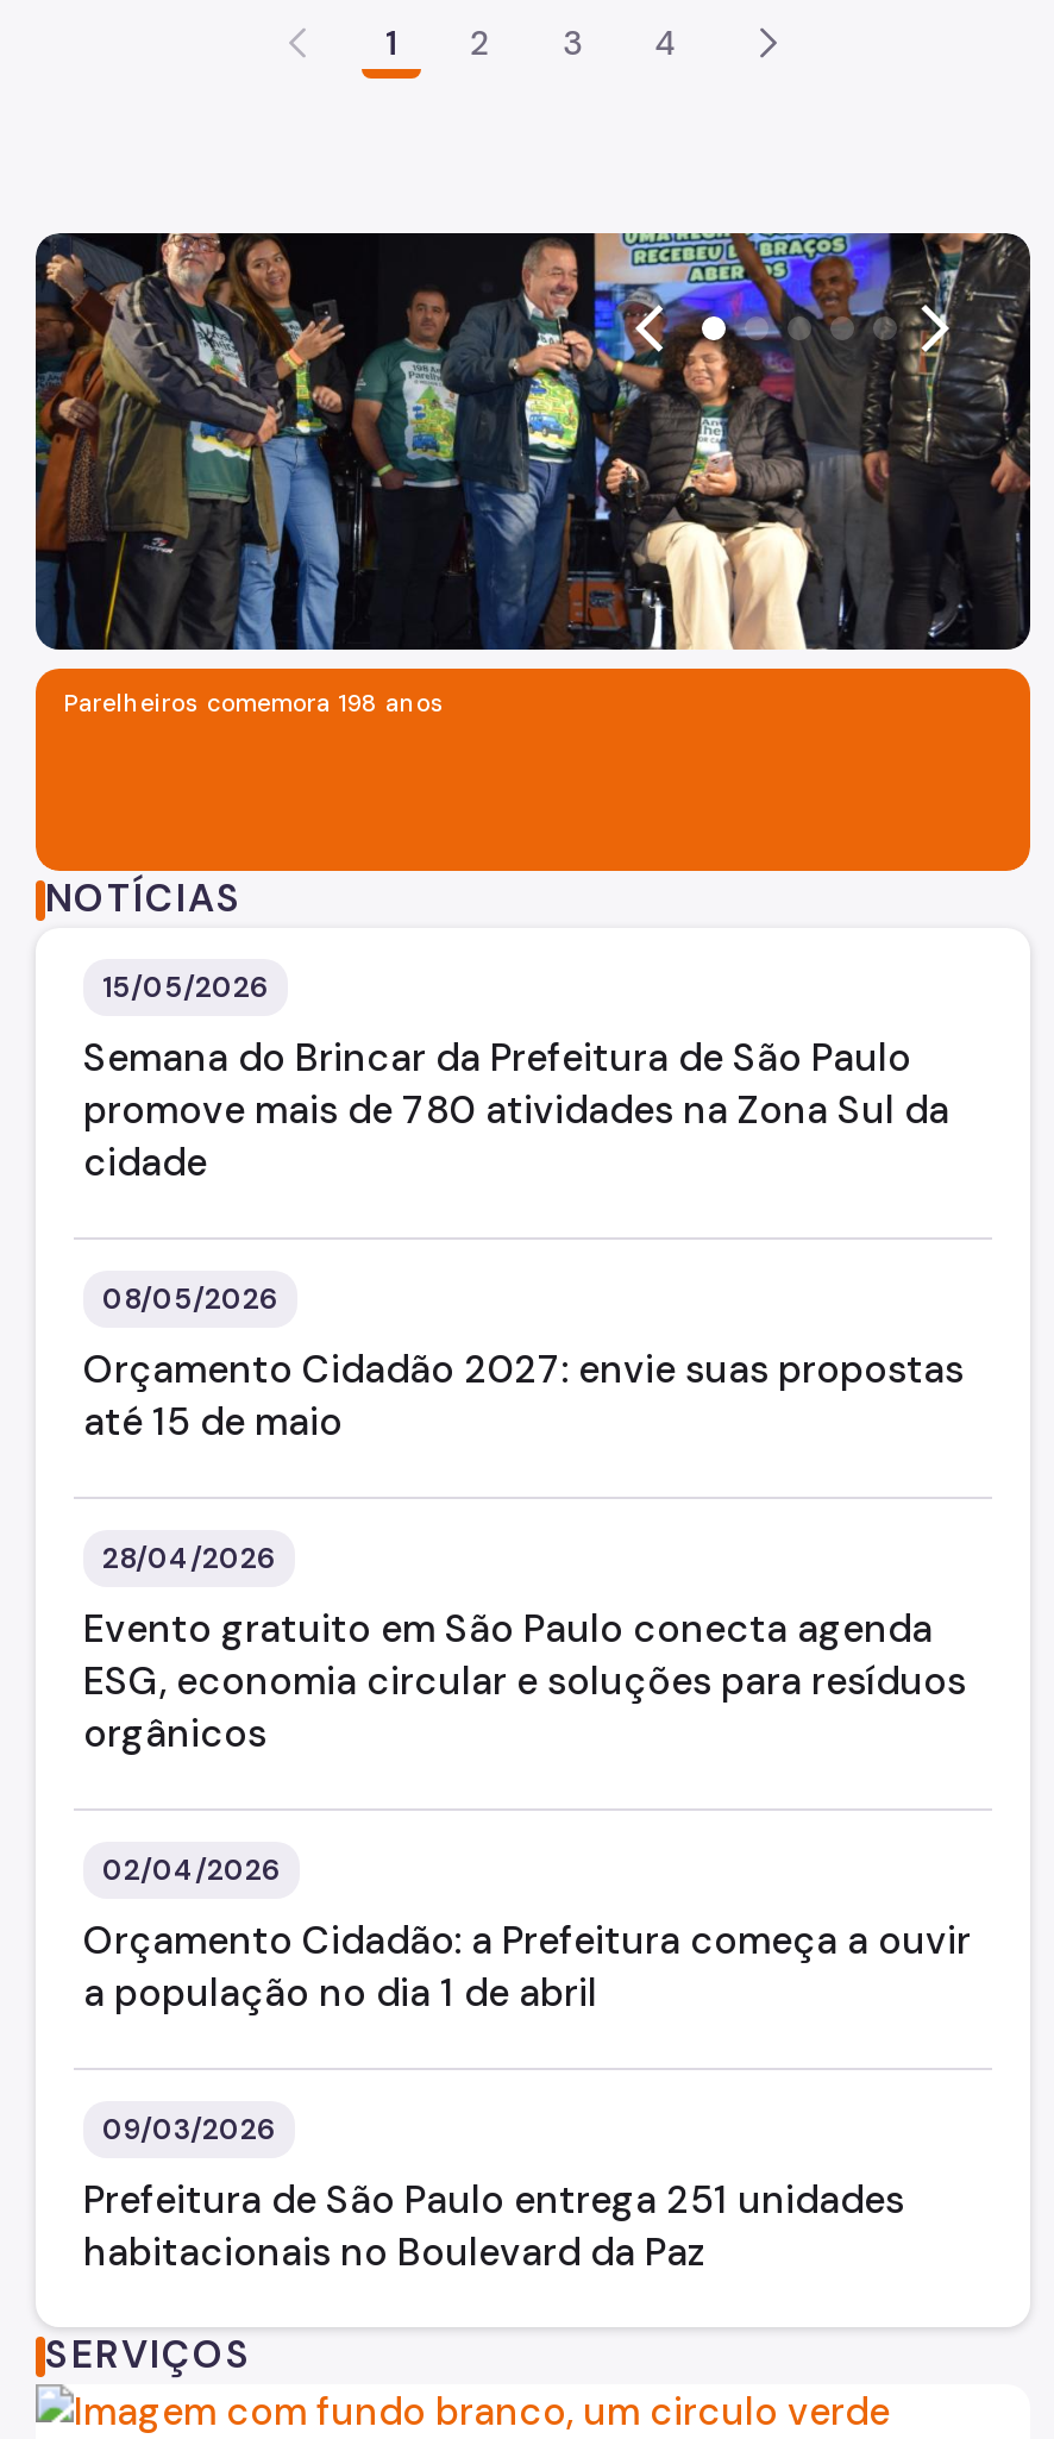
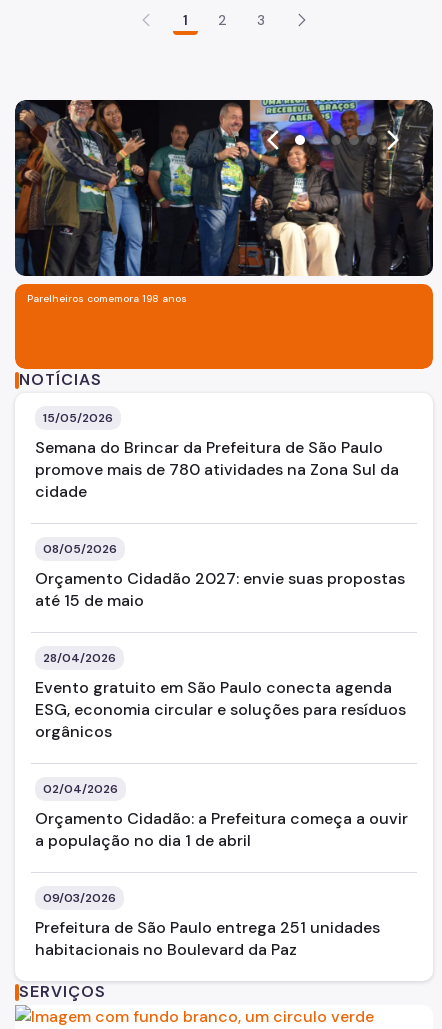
- 4
